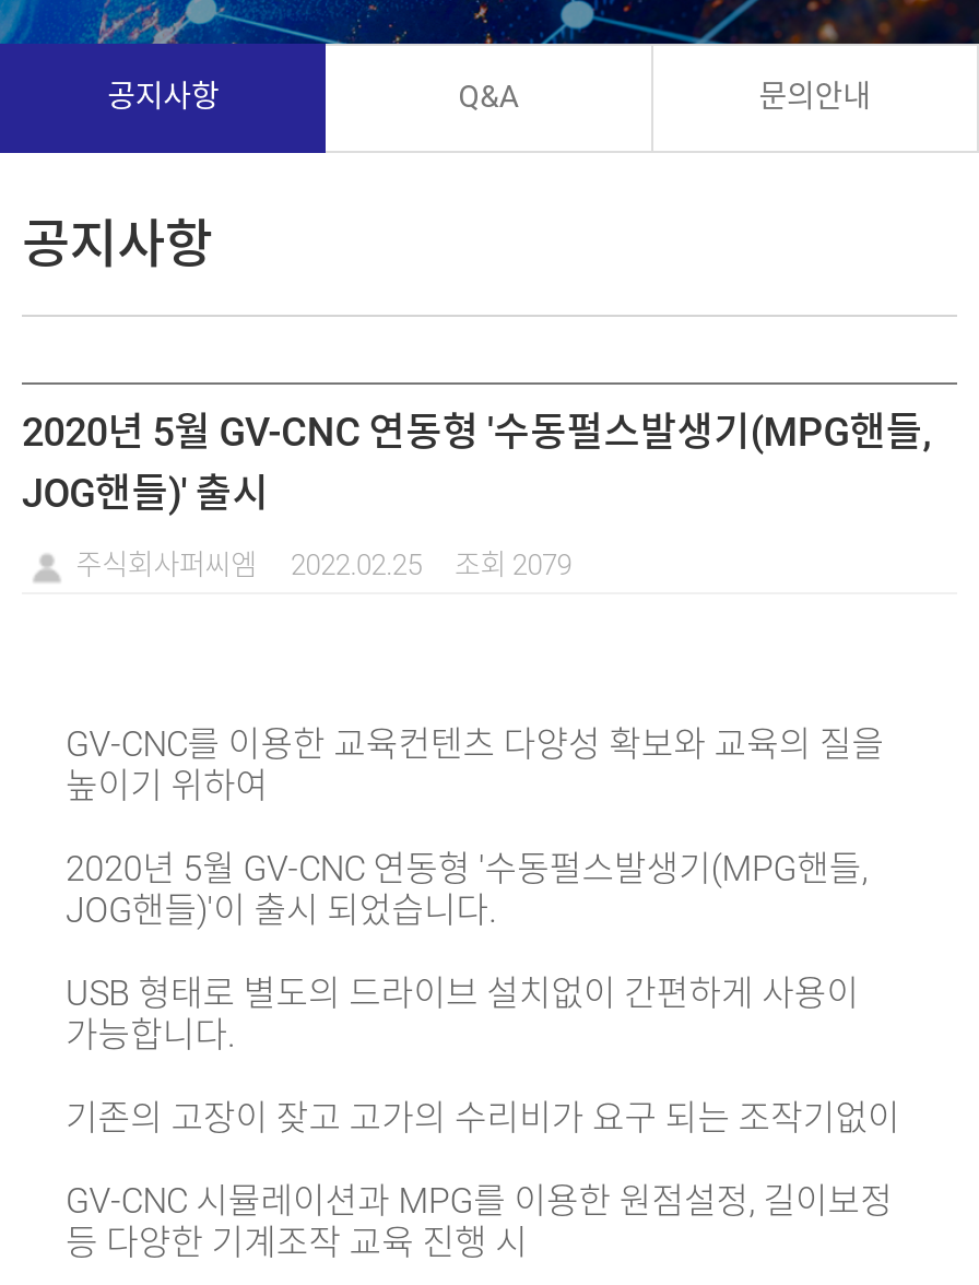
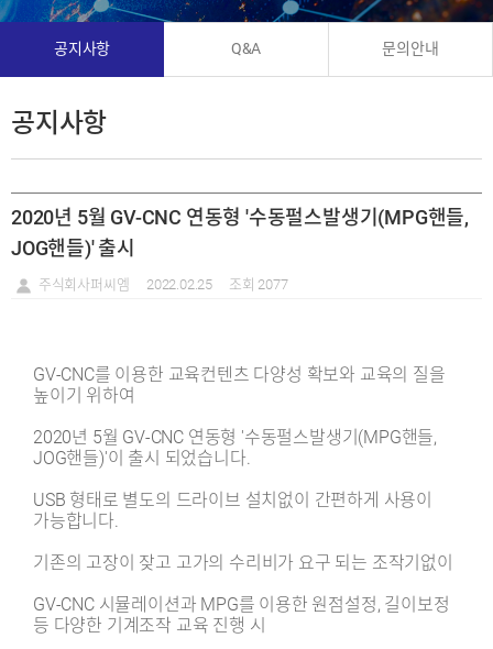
- 주식회사퍼씨엠 2022.02.25 조회 2079
+ 주식회사퍼씨엠 2022.02.25 조회 2077
